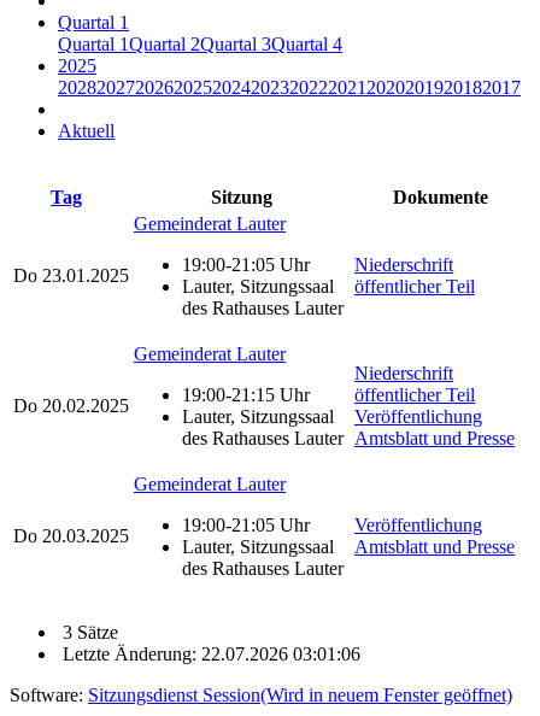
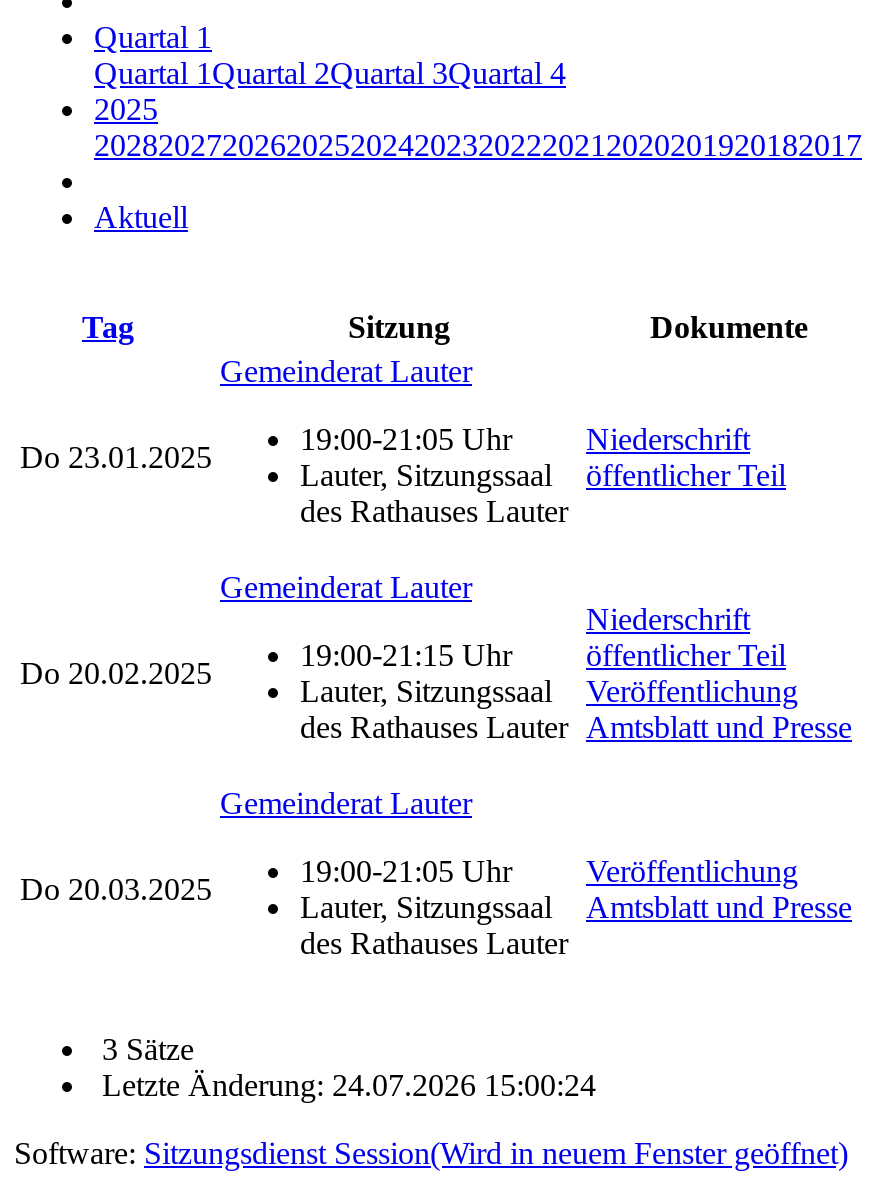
- Letzte Änderung: 22.07.2026 03:01:06
+ Letzte Änderung: 24.07.2026 15:00:24
